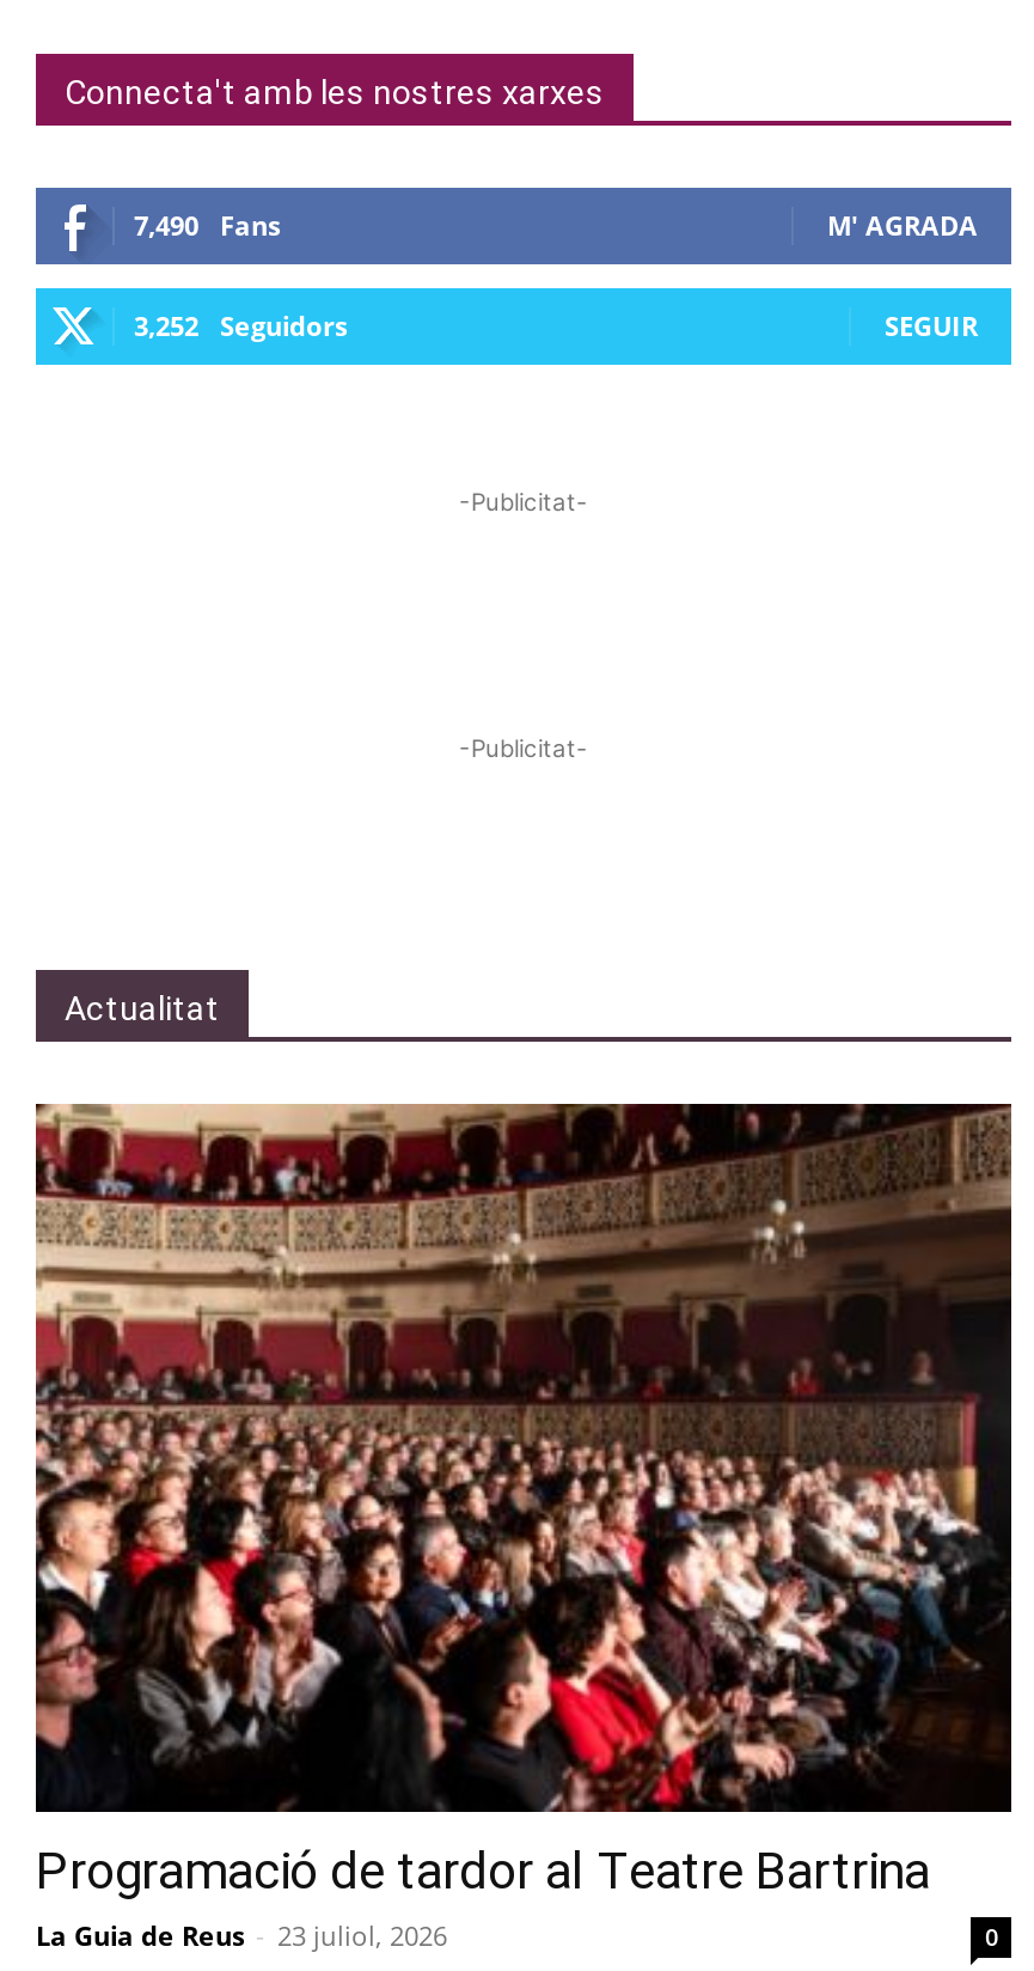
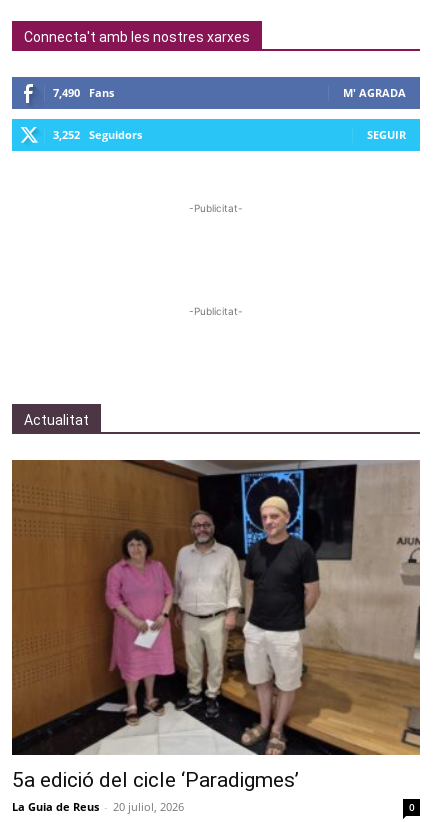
- [image]
- Programació de tardor al Teatre Bartrina
- La Guia de Reus - 23 juliol, 2026
+ [image]
+ 5a edició del cicle ‘Paradigmes’
+ La Guia de Reus - 20 juliol, 2026
